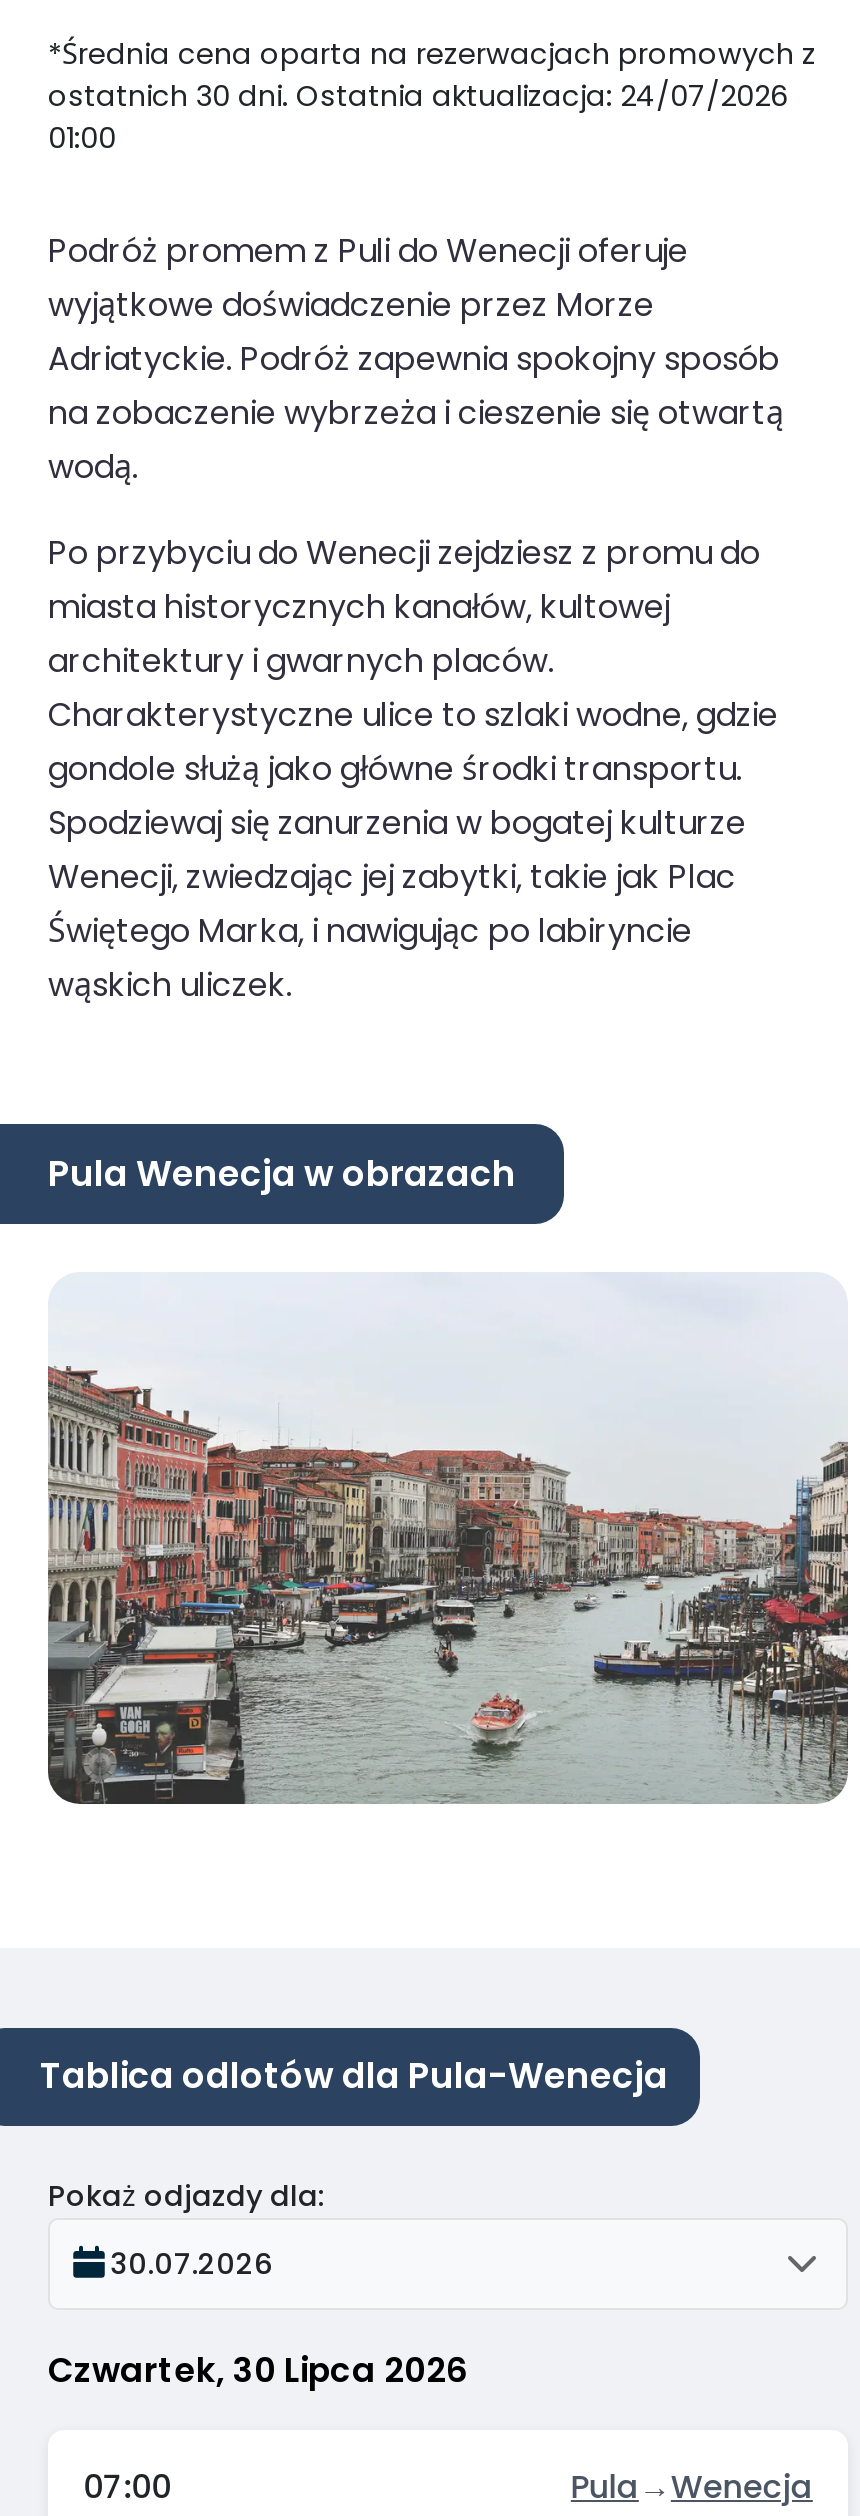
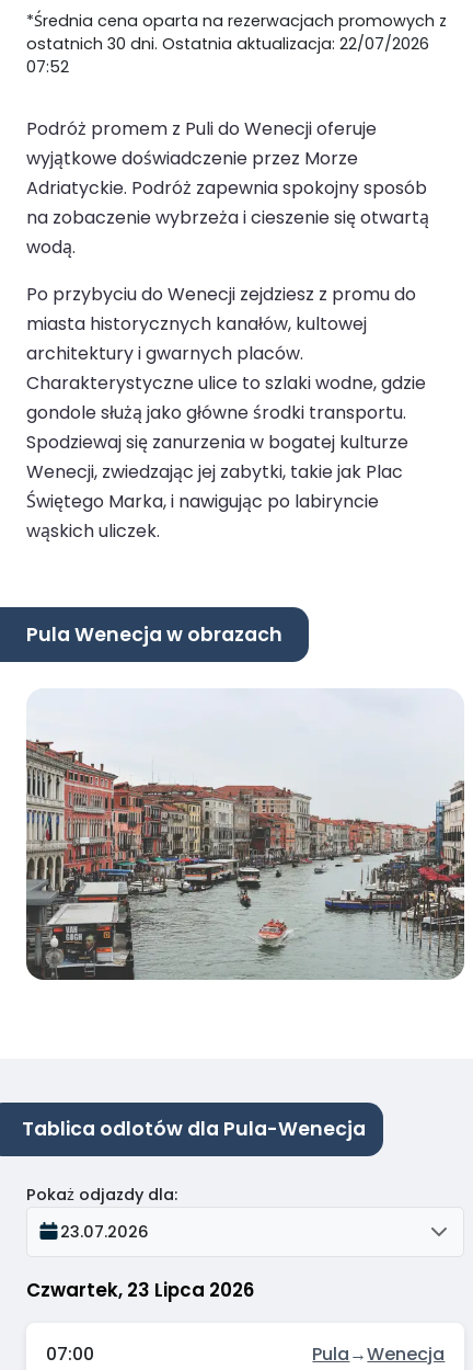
- ostatnich 30 dni. Ostatnia aktualizacja: 24/07/2026
+ ostatnich 30 dni. Ostatnia aktualizacja: 22/07/2026

- 01:00
+ 07:52

- 30.07.2026
+ 23.07.2026

- Czwartek, 30 Lipca 2026
+ Czwartek, 23 Lipca 2026
